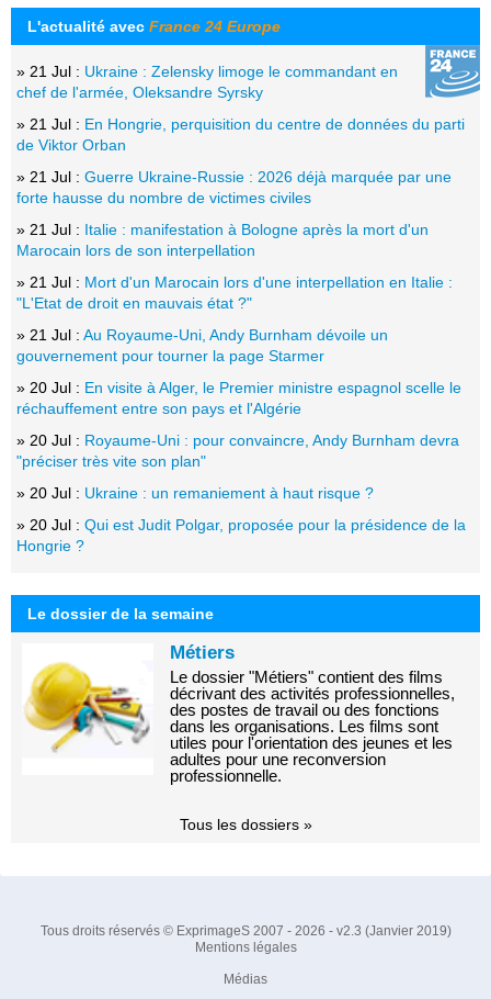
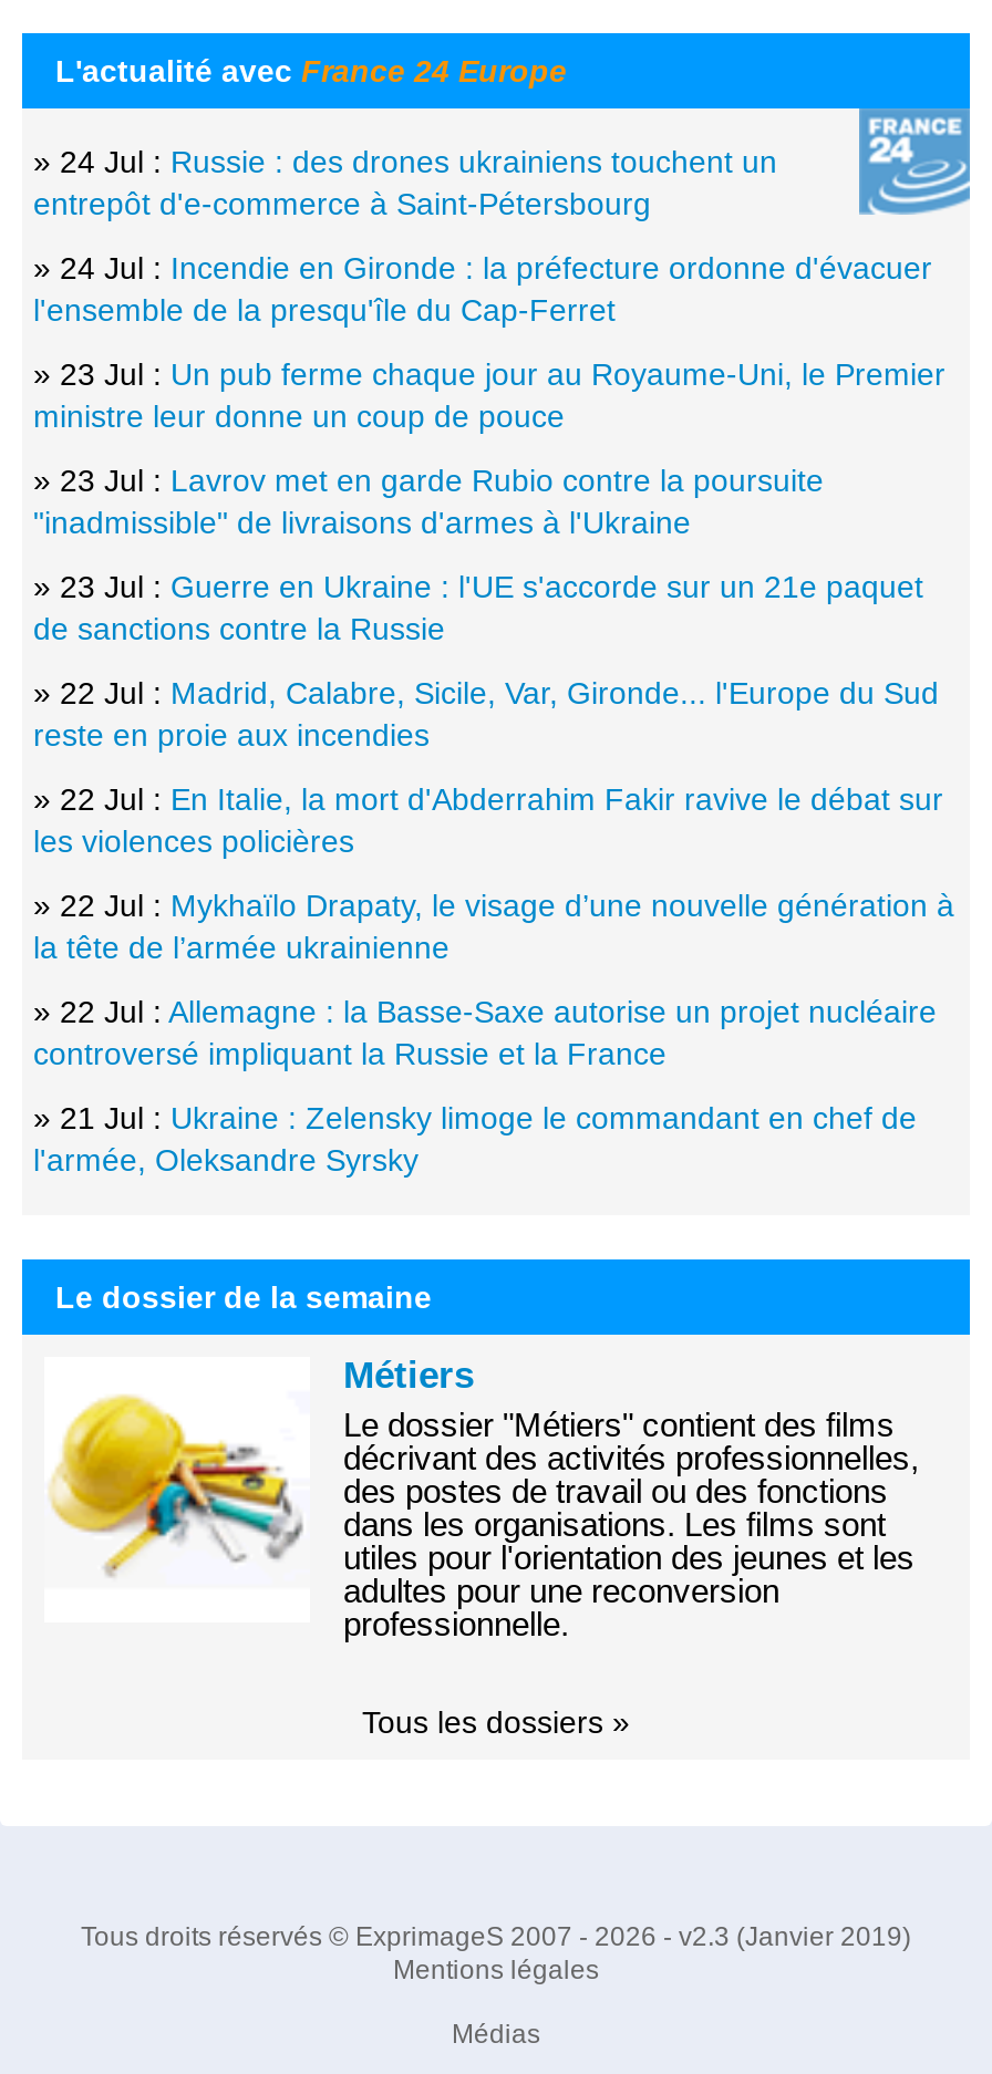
- » 21 Jul : Ukraine : Zelensky limoge le commandant en
- chef de l'armée, Oleksandre Syrsky
+ » 24 Jul : Russie : des drones ukrainiens touchent un
+ entrepôt d'e-commerce à Saint-Pétersbourg

- » 21 Jul : En Hongrie, perquisition du centre de données du parti
- de Viktor Orban
+ » 24 Jul : Incendie en Gironde : la préfecture ordonne d'évacuer
+ l'ensemble de la presqu'île du Cap-Ferret

- » 21 Jul : Guerre Ukraine-Russie : 2026 déjà marquée par une
- forte hausse du nombre de victimes civiles
+ » 23 Jul : Un pub ferme chaque jour au Royaume-Uni, le Premier
+ ministre leur donne un coup de pouce

- » 21 Jul : Italie : manifestation à Bologne après la mort d'un
- Marocain lors de son interpellation
+ » 23 Jul : Lavrov met en garde Rubio contre la poursuite
+ "inadmissible" de livraisons d'armes à l'Ukraine

- » 21 Jul : Mort d'un Marocain lors d'une interpellation en Italie :
- "L'Etat de droit en mauvais état ?"
+ » 23 Jul : Guerre en Ukraine : l'UE s'accorde sur un 21e paquet
+ de sanctions contre la Russie

- » 21 Jul : Au Royaume-Uni, Andy Burnham dévoile un
- gouvernement pour tourner la page Starmer
+ » 22 Jul : Madrid, Calabre, Sicile, Var, Gironde... l'Europe du Sud
+ reste en proie aux incendies

- » 20 Jul : En visite à Alger, le Premier ministre espagnol scelle le
- réchauffement entre son pays et l'Algérie
+ » 22 Jul : En Italie, la mort d'Abderrahim Fakir ravive le débat sur
+ les violences policières

- » 20 Jul : Royaume-Uni : pour convaincre, Andy Burnham devra
- "préciser très vite son plan"
+ » 22 Jul : Mykhaïlo Drapaty, le visage d’une nouvelle génération à
+ la tête de l’armée ukrainienne

- » 20 Jul : Ukraine : un remaniement à haut risque ?
+ » 22 Jul : Allemagne : la Basse-Saxe autorise un projet nucléaire
+ controversé impliquant la Russie et la France

- » 20 Jul : Qui est Judit Polgar, proposée pour la présidence de la
- Hongrie ?
+ » 21 Jul : Ukraine : Zelensky limoge le commandant en chef de
+ l'armée, Oleksandre Syrsky
